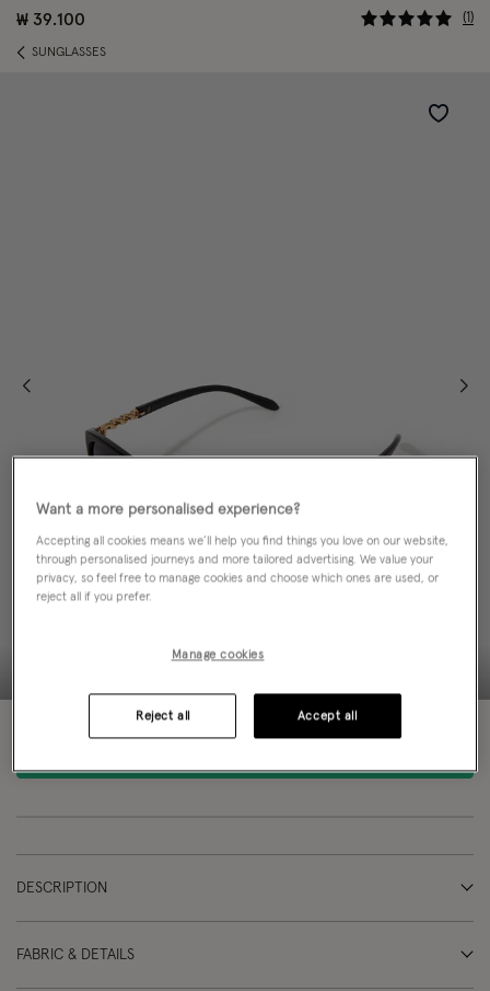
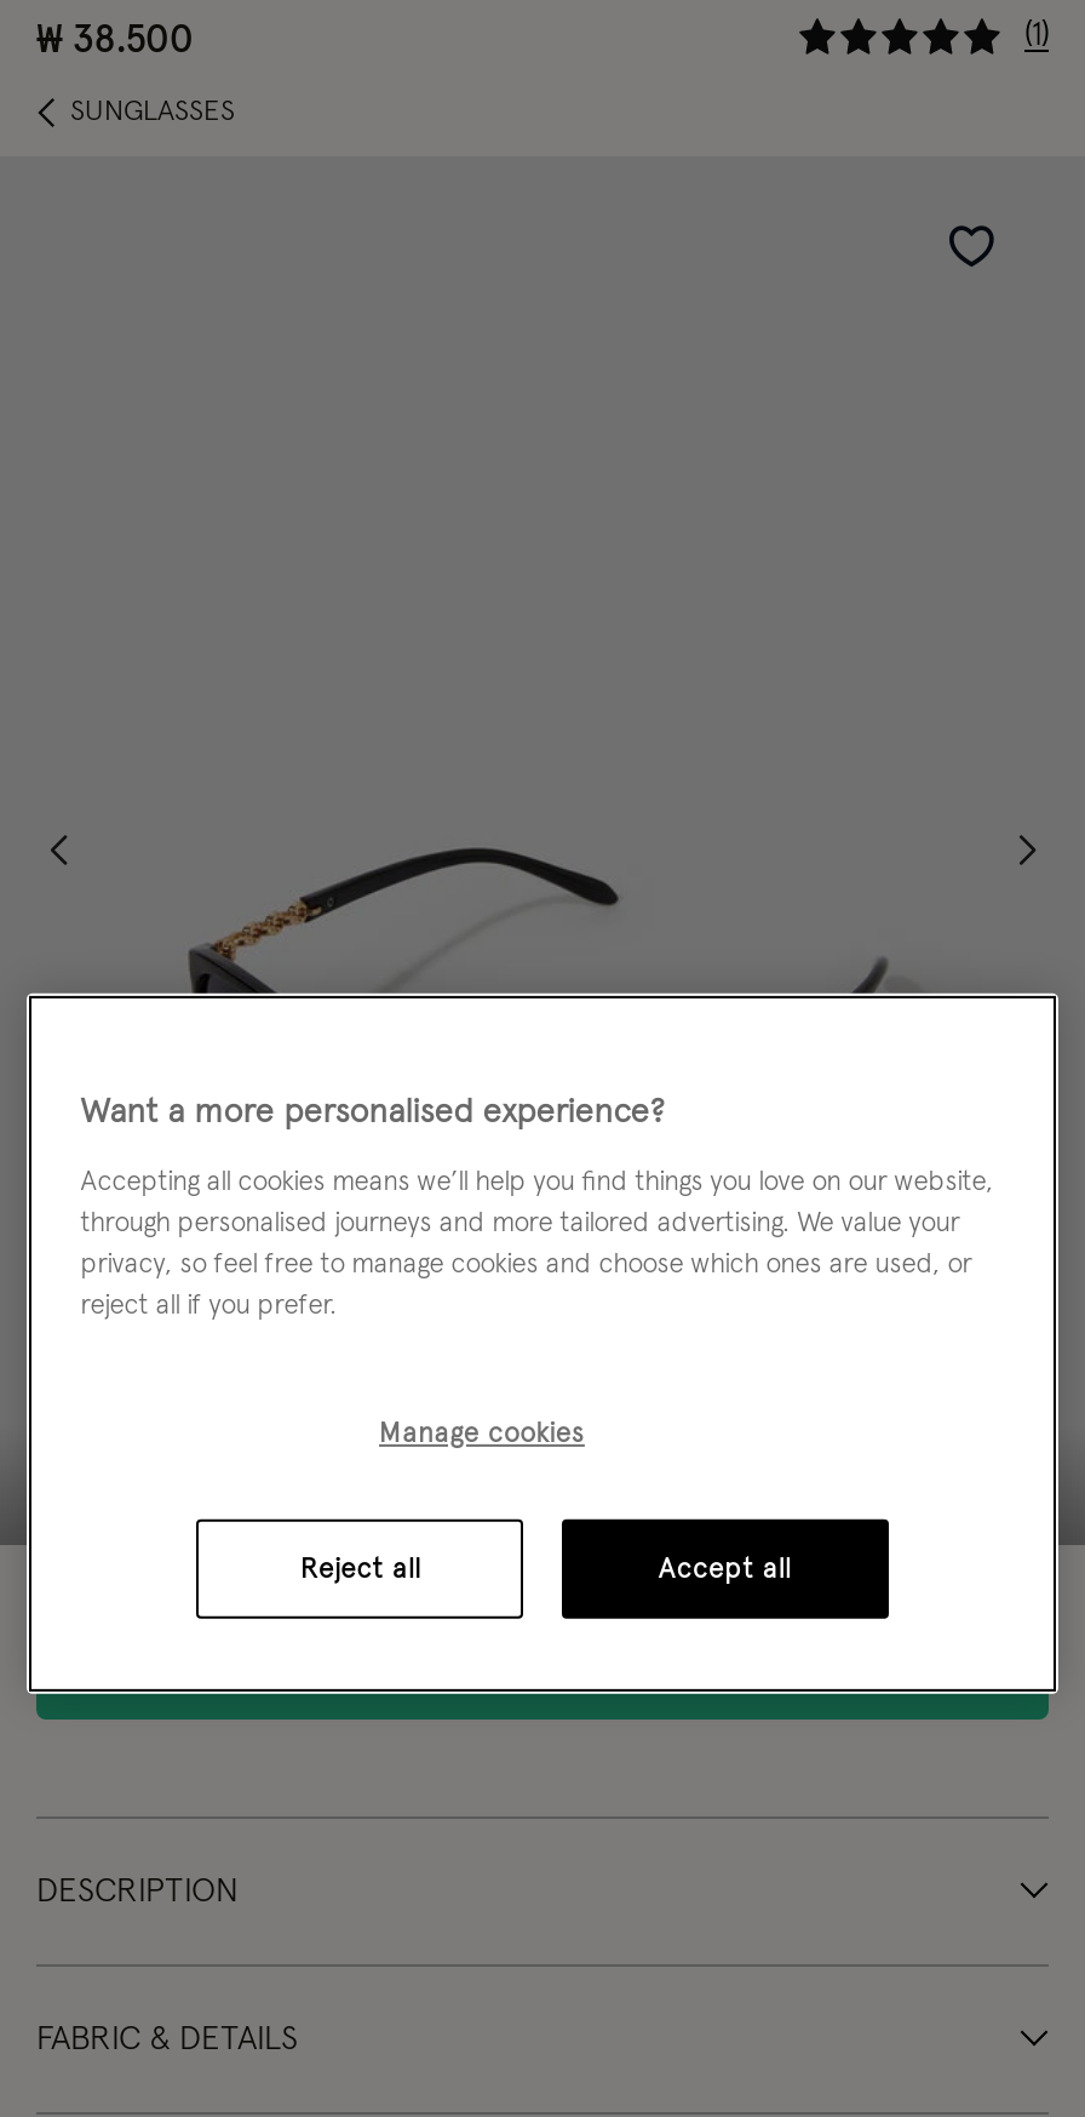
- ₩ 39.100
+ ₩ 38.500
